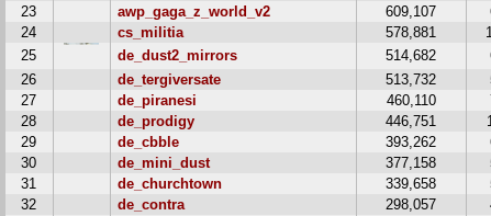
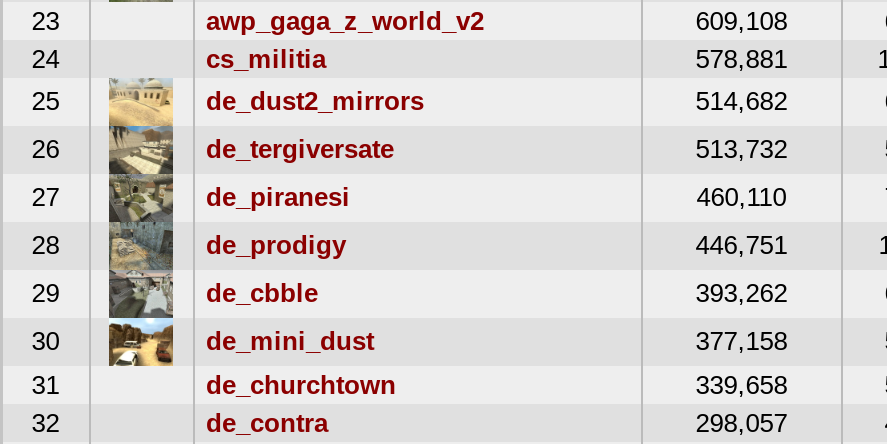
- 609,107
+ 609,108

+ [image]
